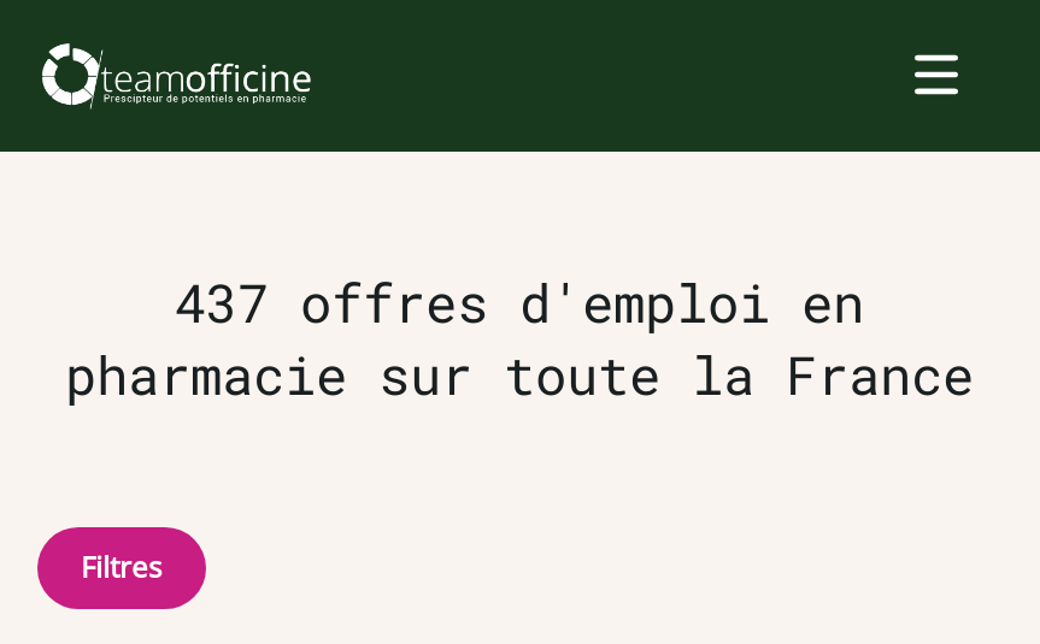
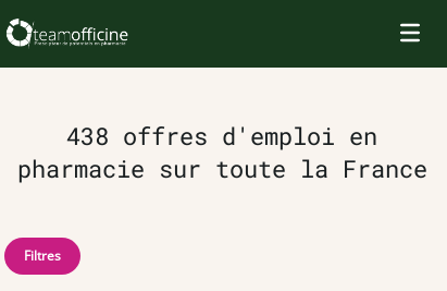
- 437 offres d'emploi en
+ 438 offres d'emploi en
